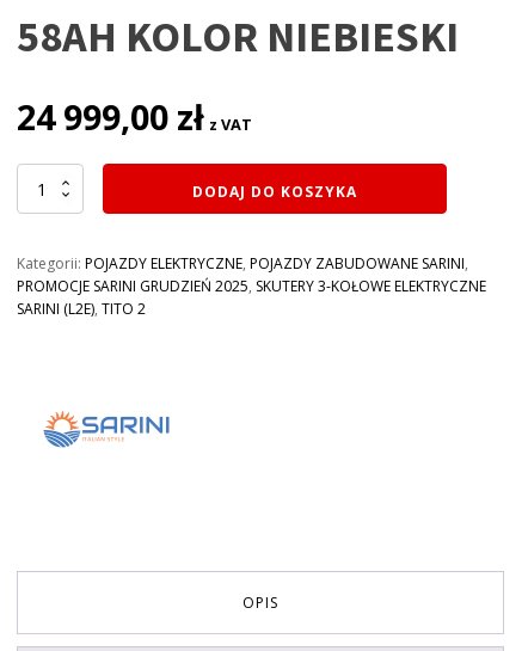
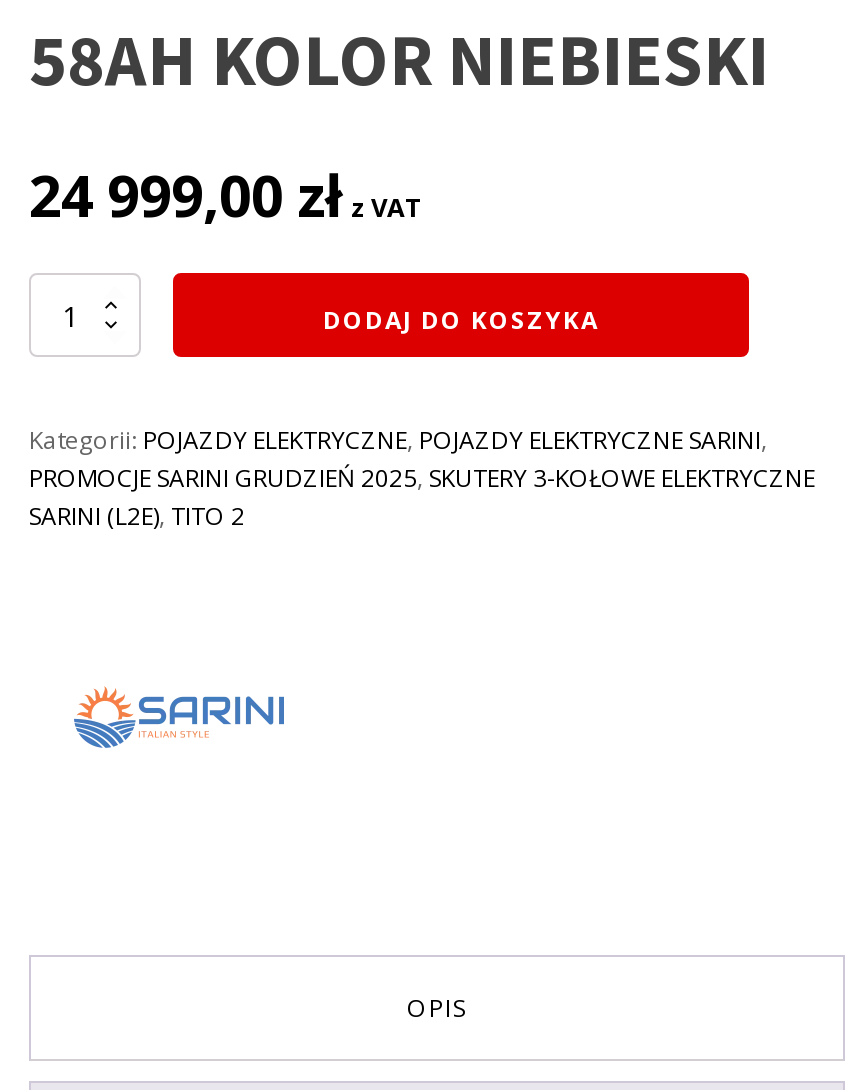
- Kategorii: POJAZDY ELEKTRYCZNE, POJAZDY ZABUDOWANE SARINI,
+ Kategorii: POJAZDY ELEKTRYCZNE, POJAZDY ELEKTRYCZNE SARINI,
